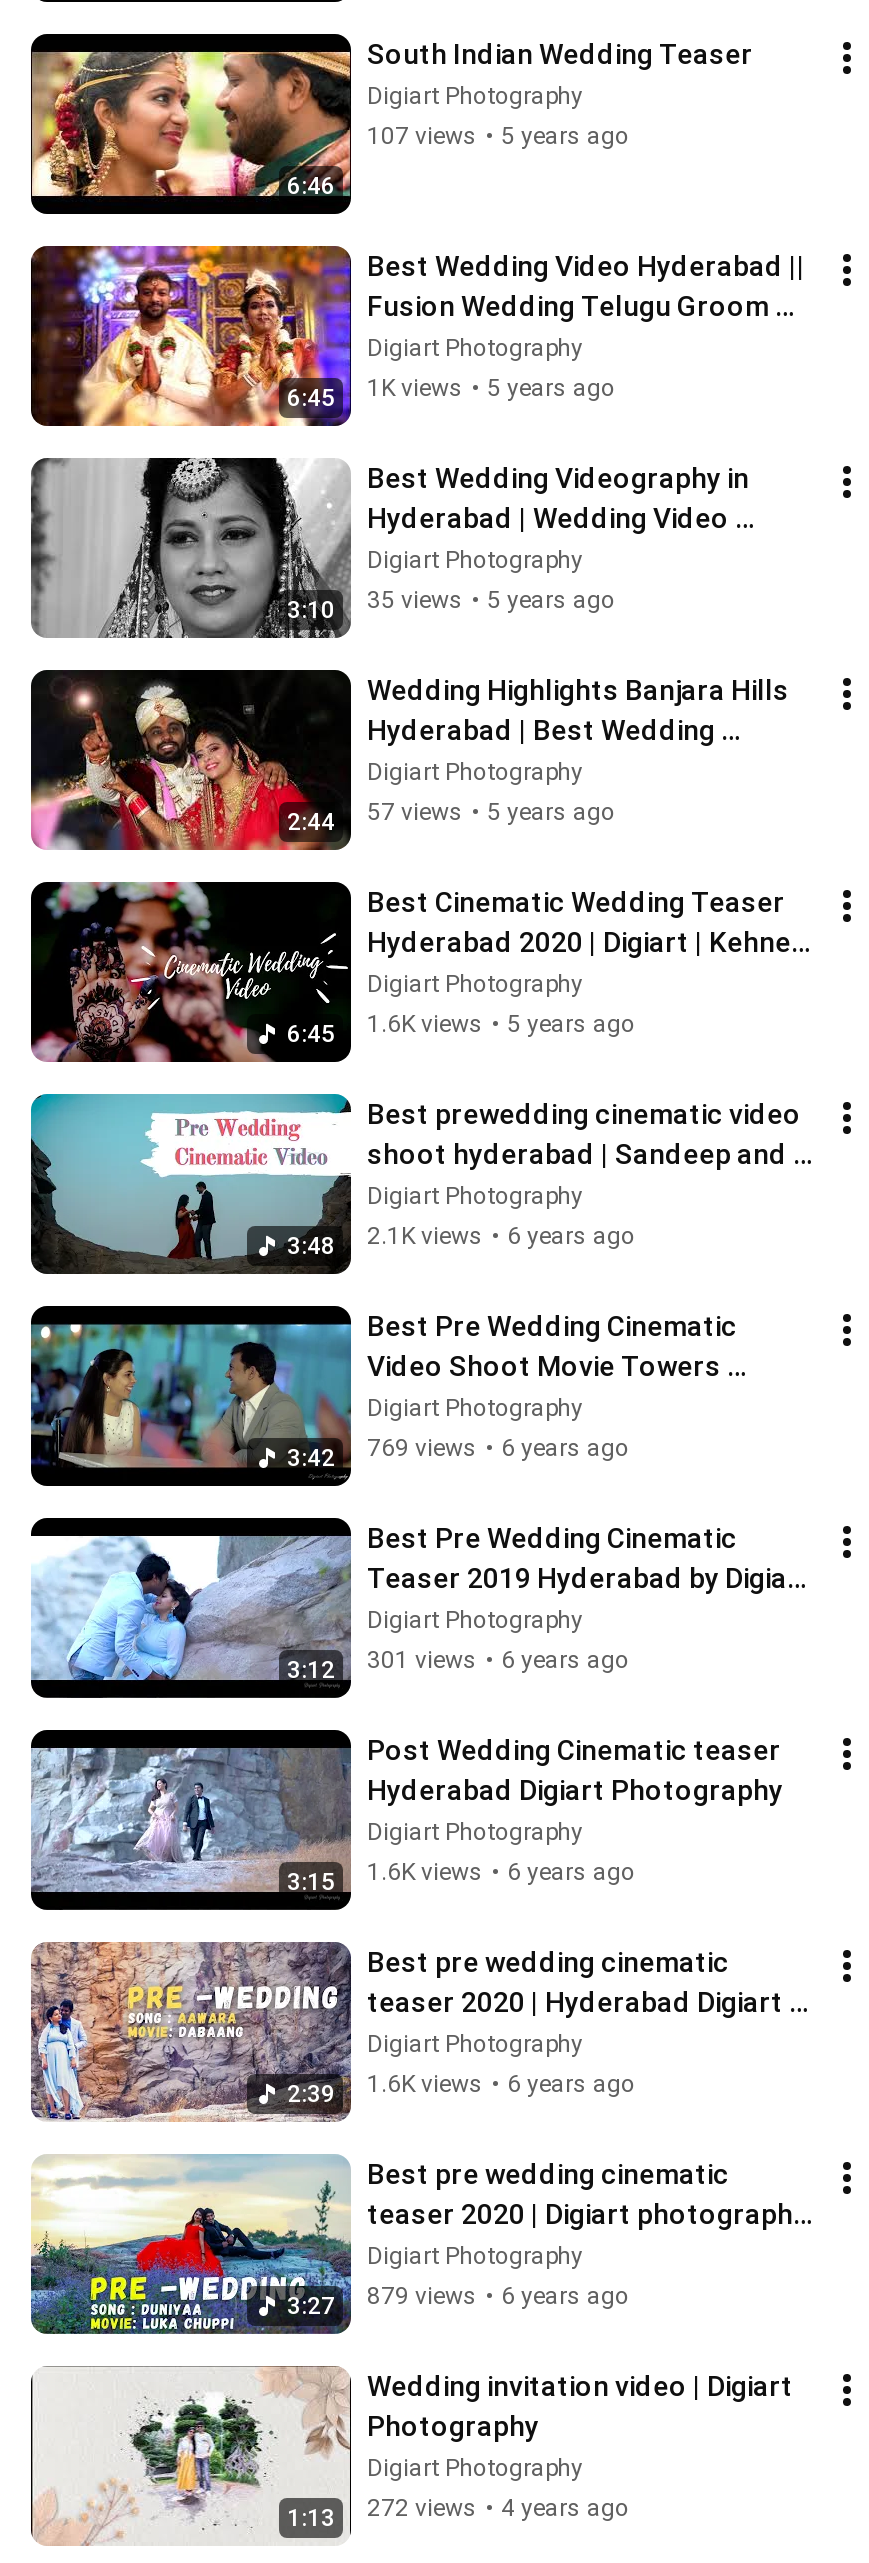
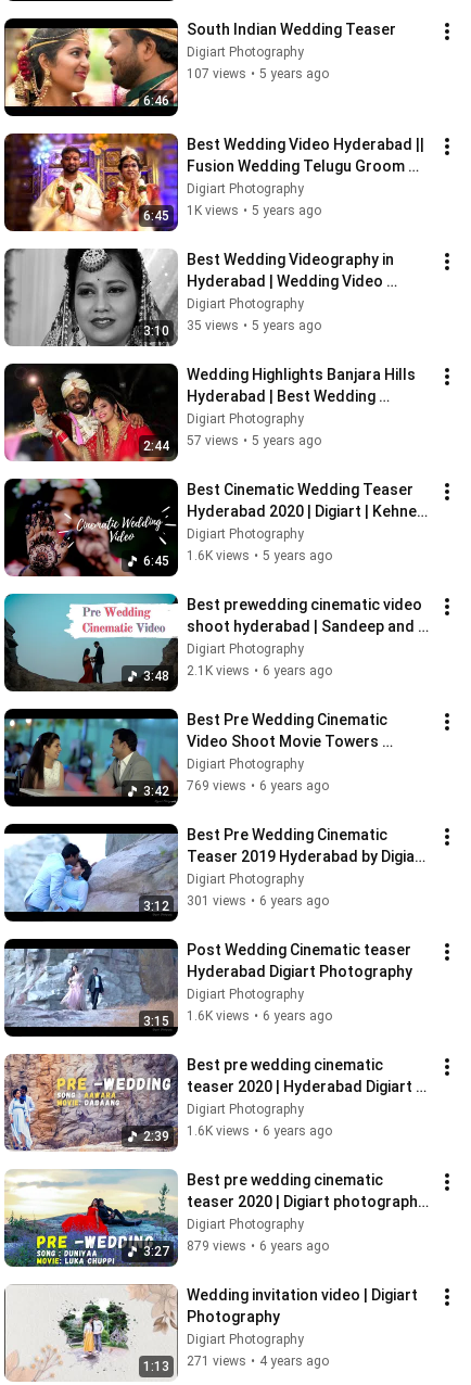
- 272 views • 4 years ago
+ 271 views • 4 years ago
